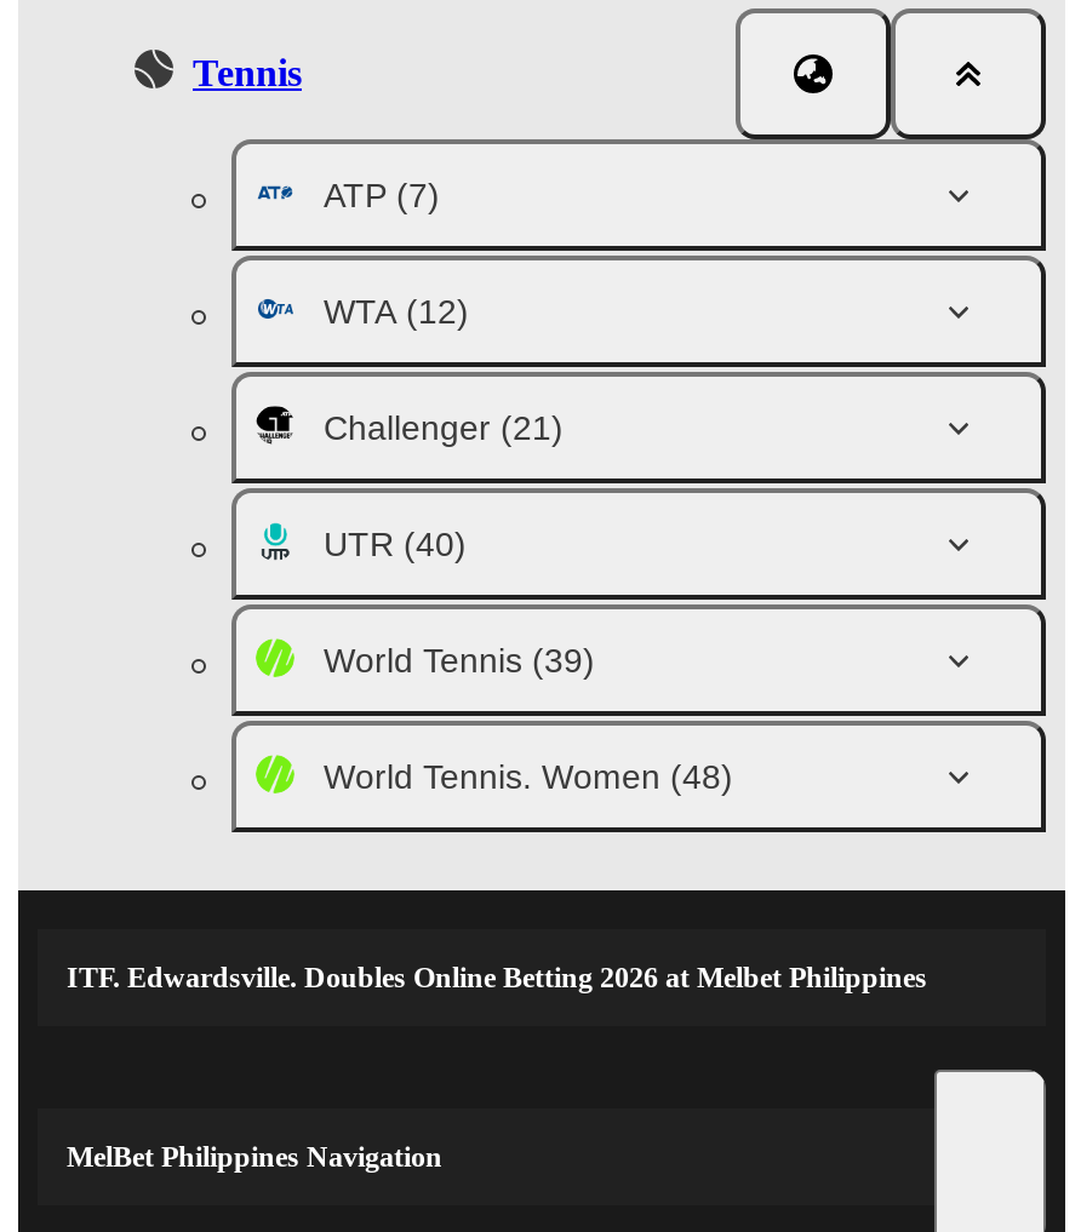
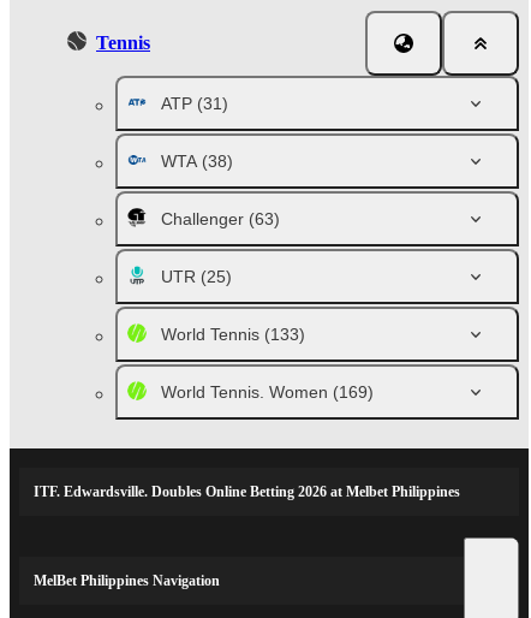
- ATP (7)
+ ATP (31)

- WTA (12)
+ WTA (38)

- Challenger (21)
+ Challenger (63)

- UTR (40)
+ UTR (25)

- World Tennis (39)
+ World Tennis (133)

- World Tennis. Women (48)
+ World Tennis. Women (169)
